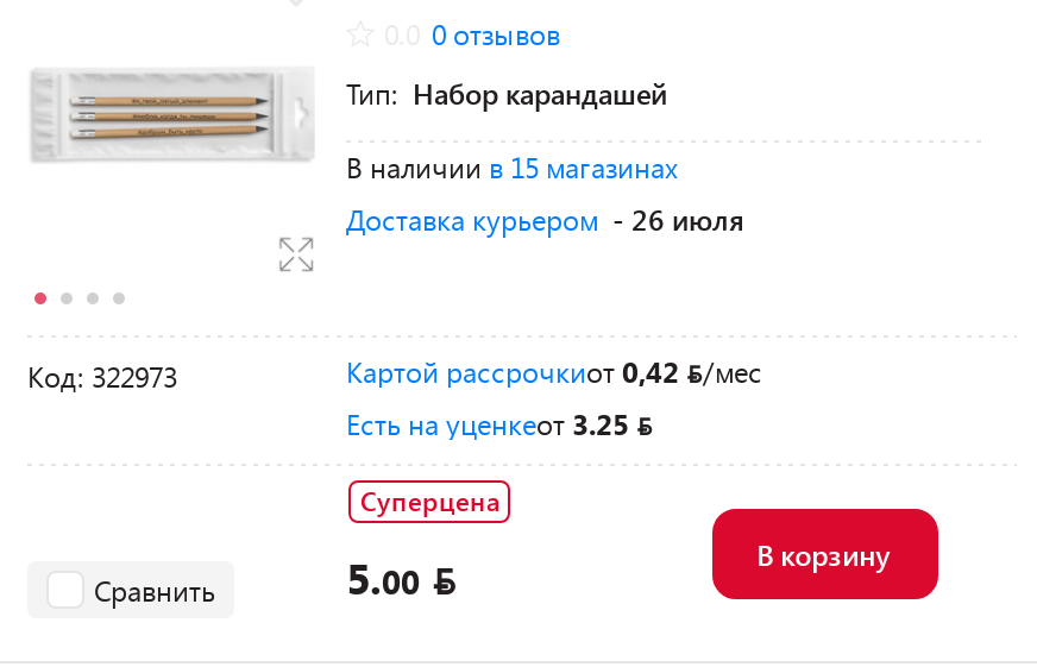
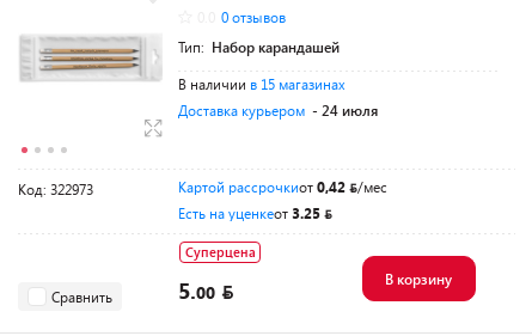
- Доставка курьером - 26 июля
+ Доставка курьером - 24 июля
